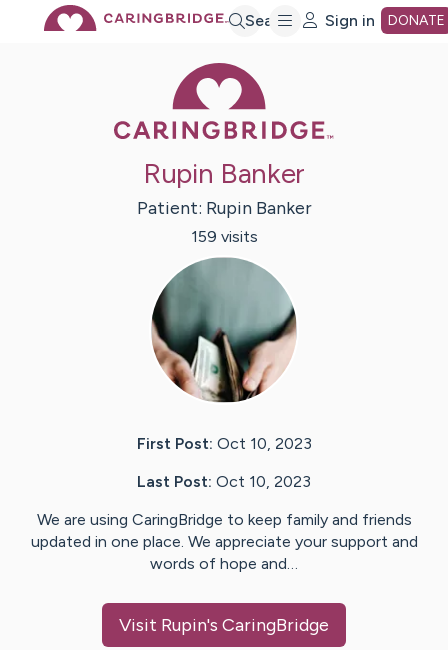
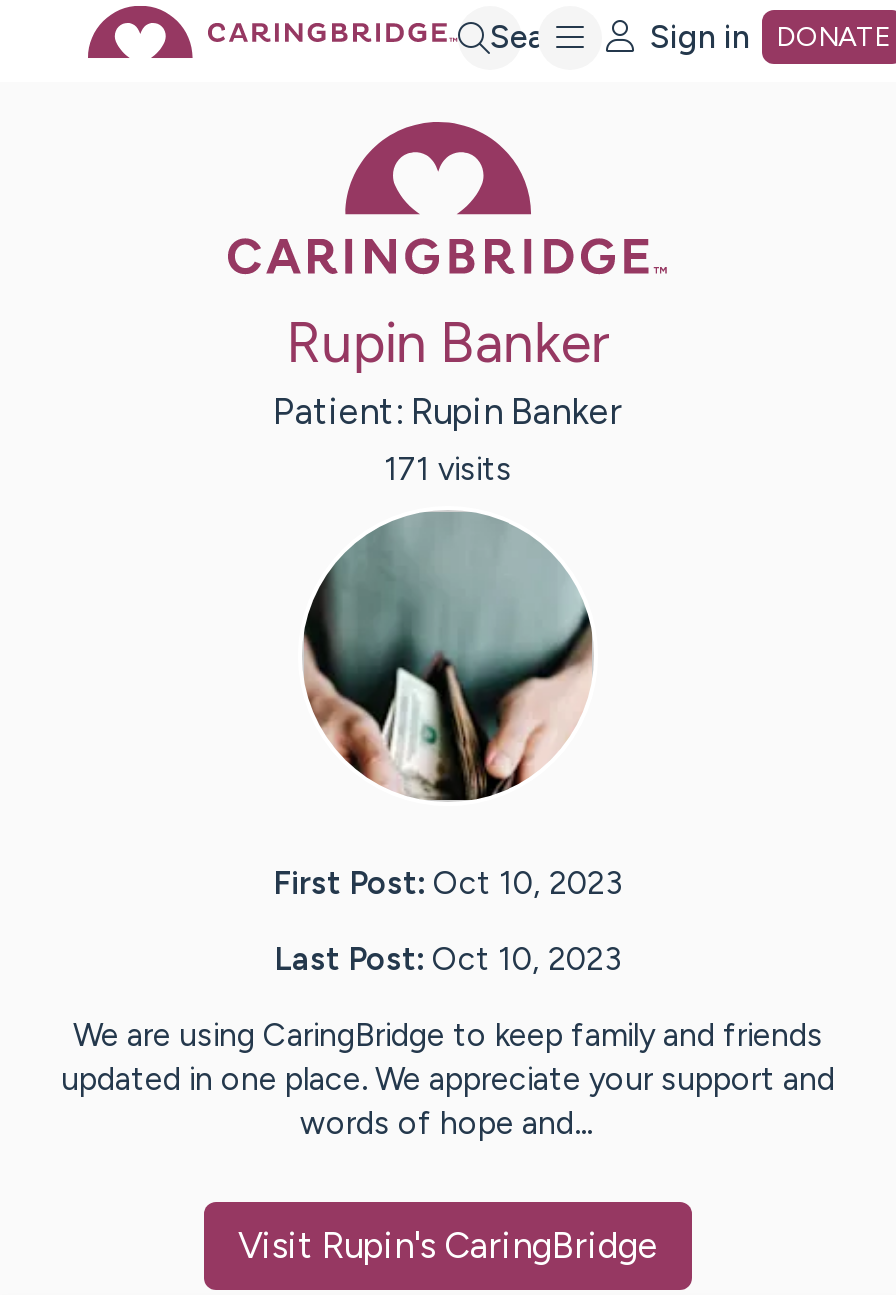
- 159 visits
+ 171 visits
